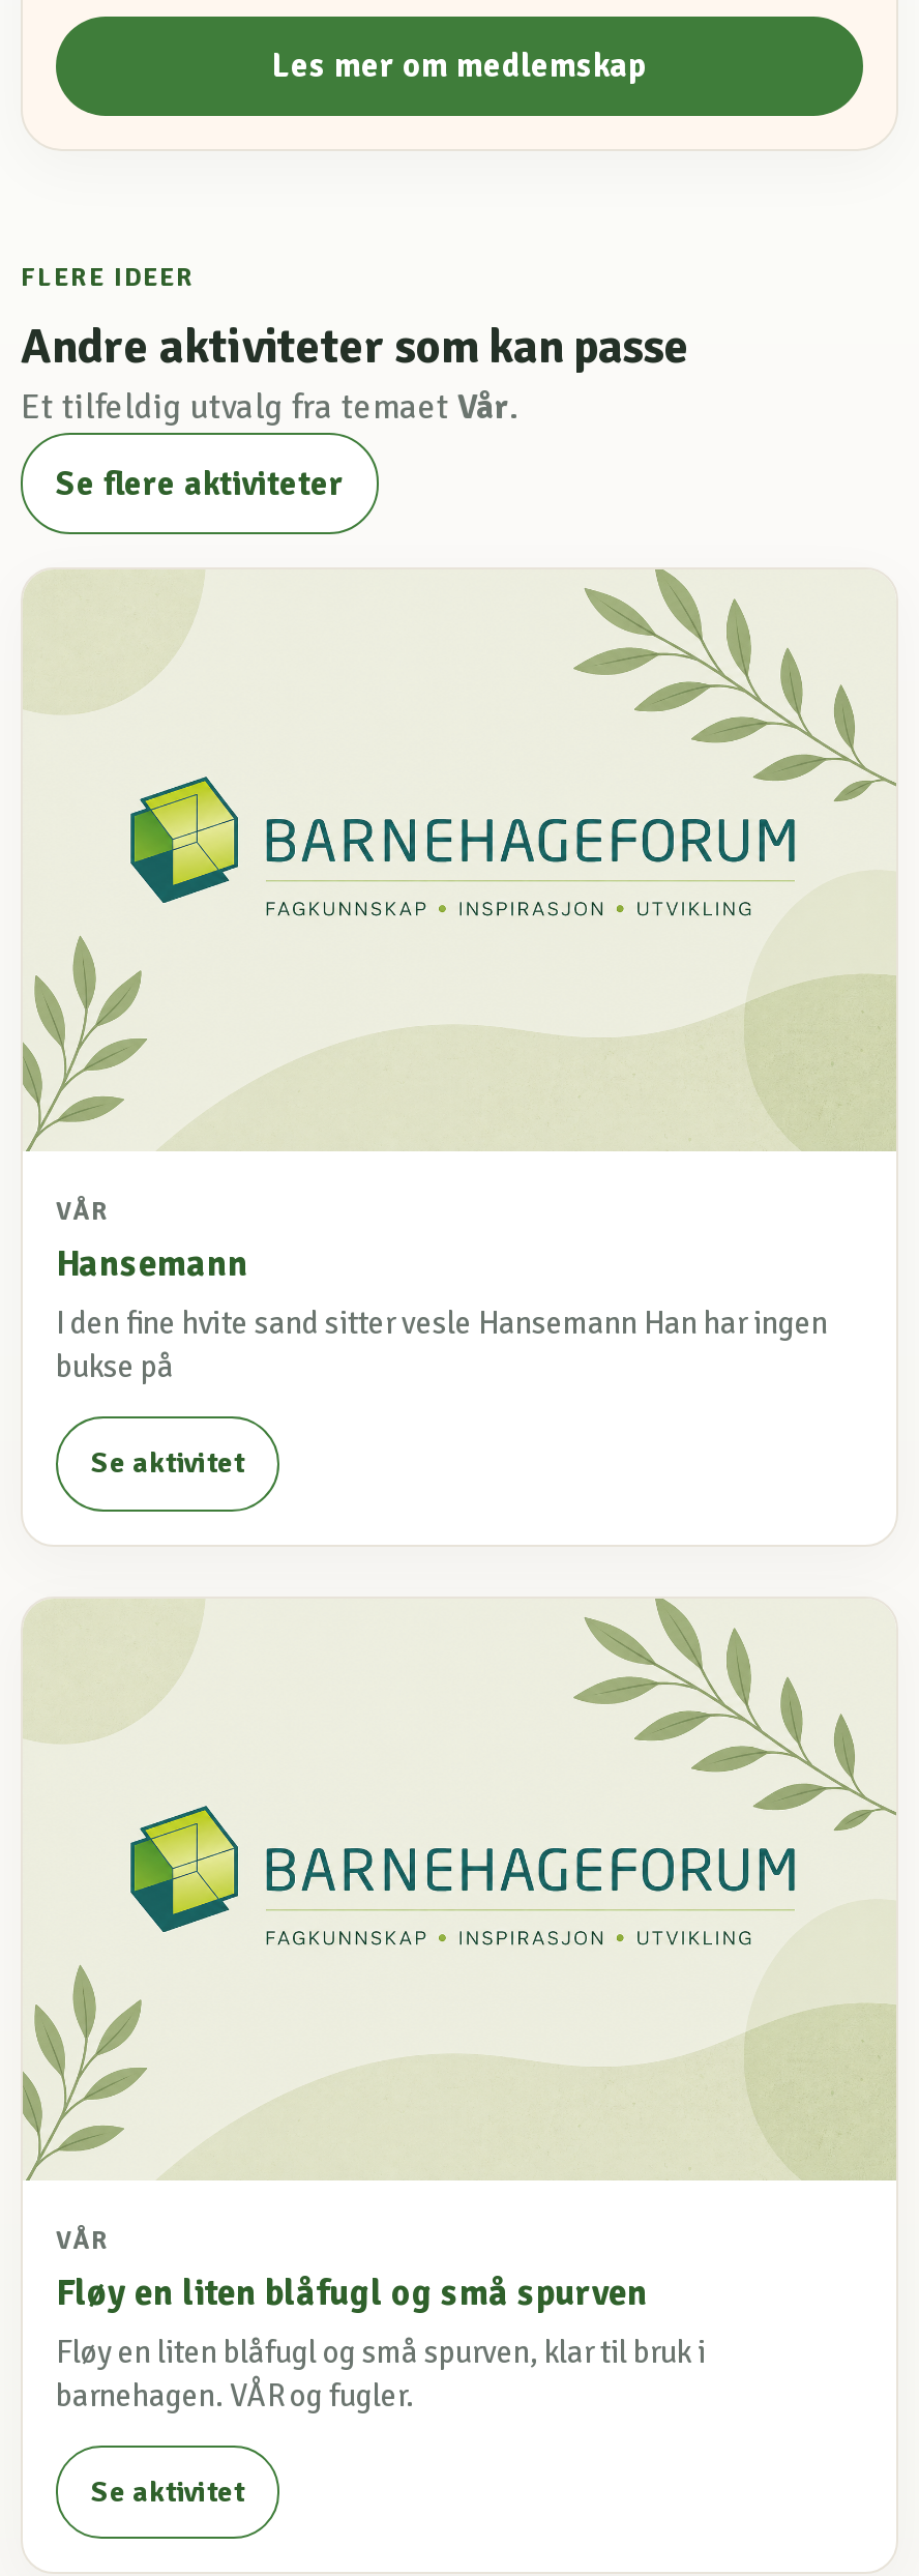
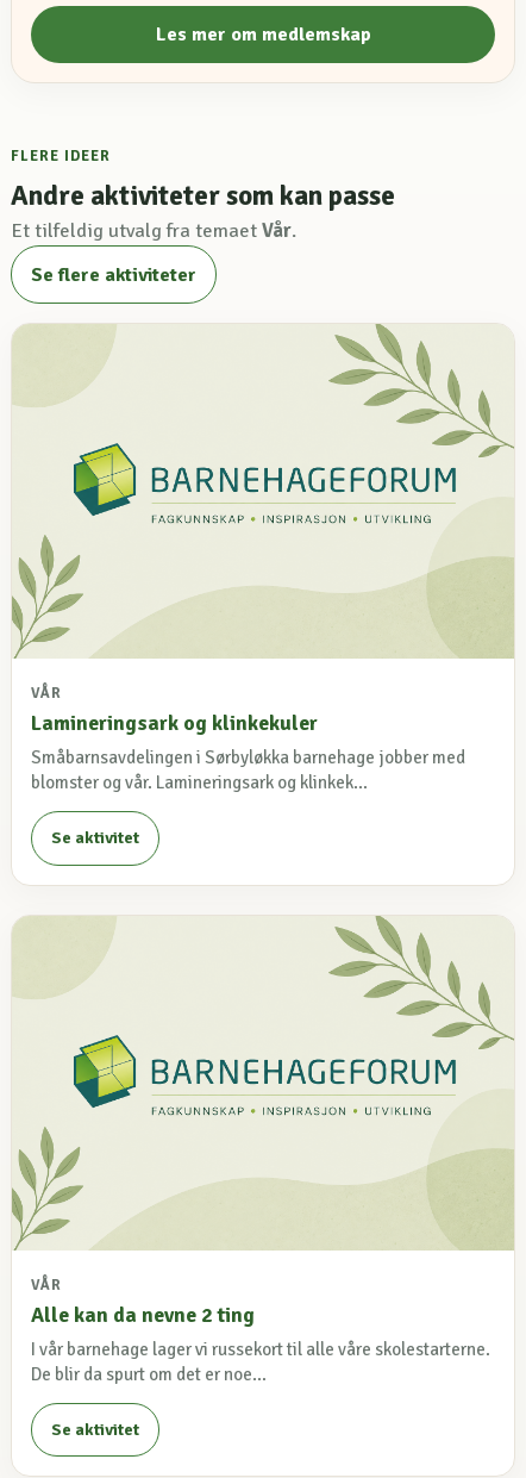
- Hansemann
- I den fine hvite sand sitter vesle Hansemann Han har ingen
- bukse på
+ Lamineringsark og klinkekuler
+ Småbarnsavdelingen i Sørbyløkka barnehage jobber med
+ blomster og vår. Lamineringsark og klinkek...

- Fløy en liten blåfugl og små spurven
- Fløy en liten blåfugl og små spurven, klar til bruk i
- barnehagen. VÅR og fugler.
+ Alle kan da nevne 2 ting
+ I vår barnehage lager vi russekort til alle våre skolestarterne.
+ De blir da spurt om det er noe...
